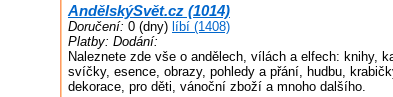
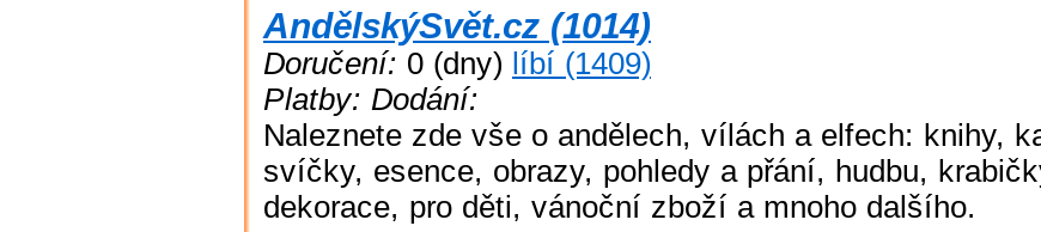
- Doručení:0 (dny) líbí (1408)
+ Doručení:0 (dny) líbí (1409)
